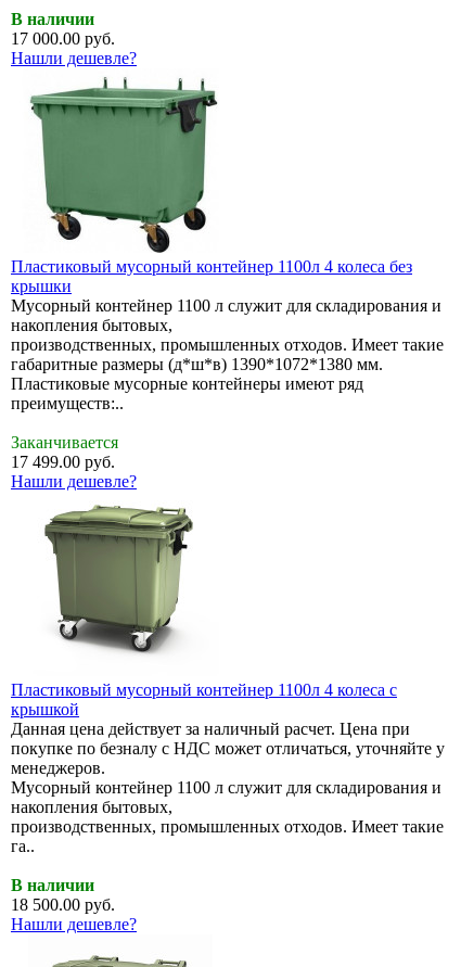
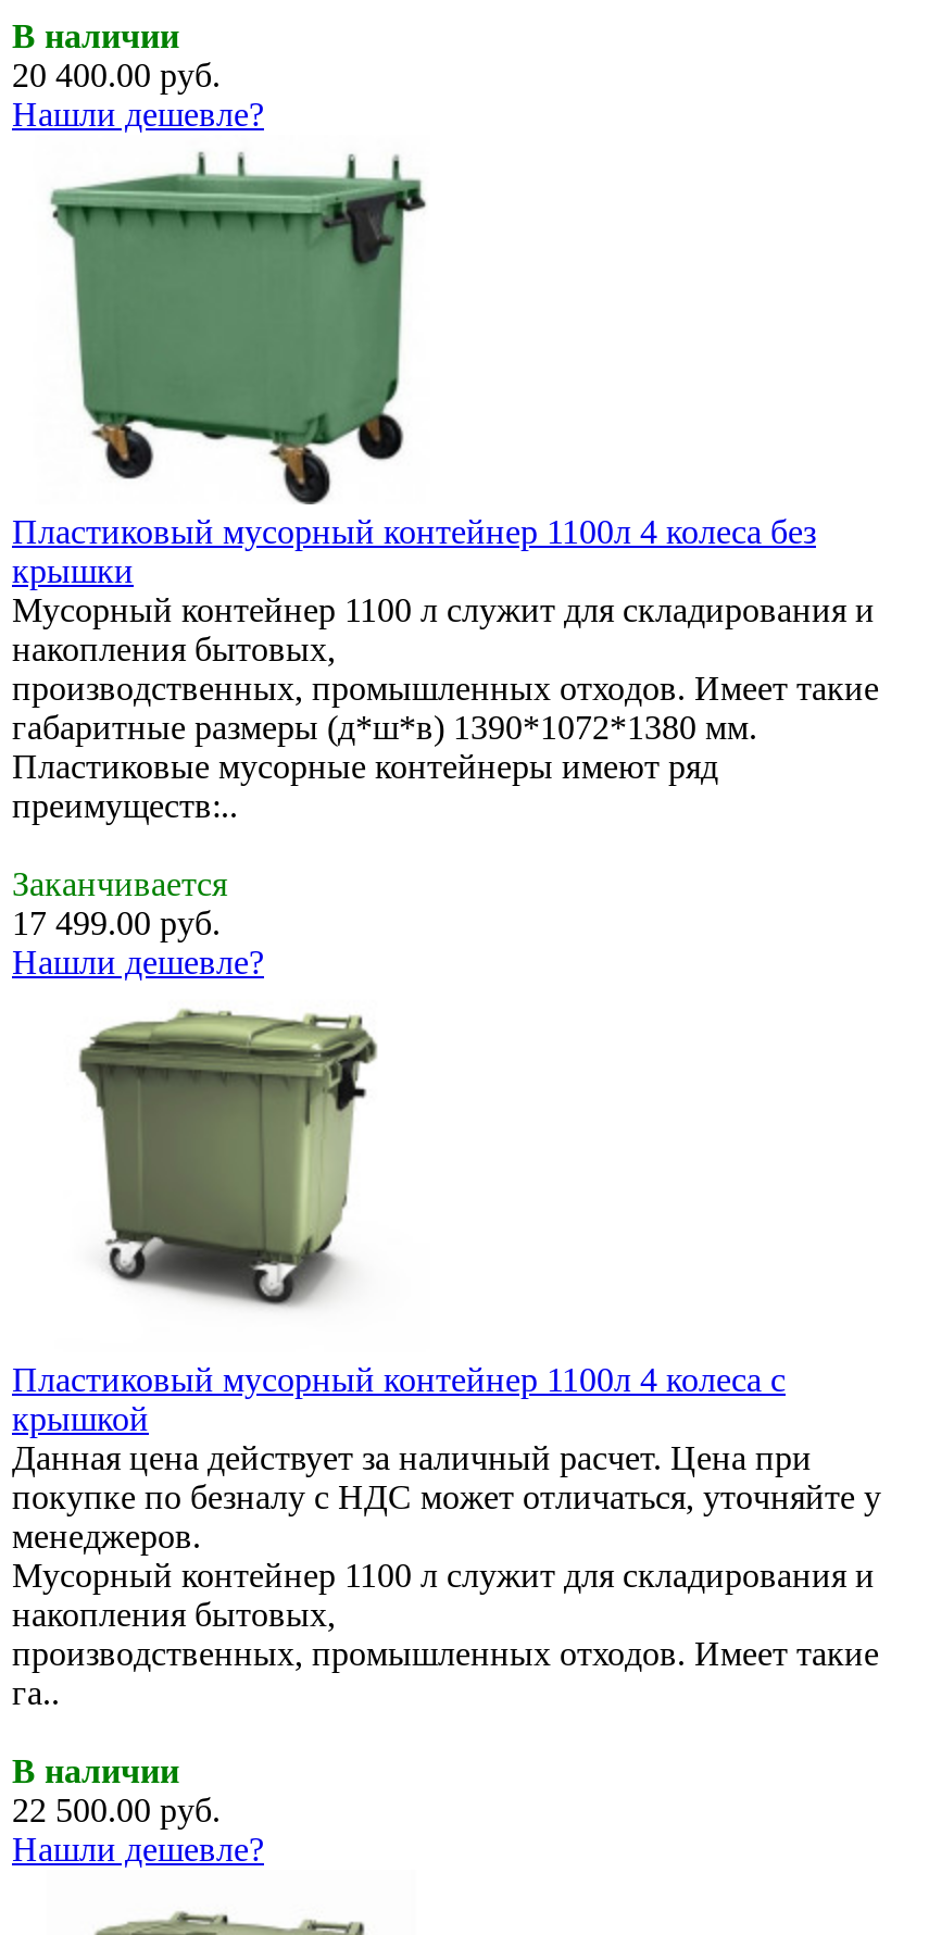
- 17 000.00 руб.
+ 20 400.00 руб.

- 18 500.00 руб.
+ 22 500.00 руб.
